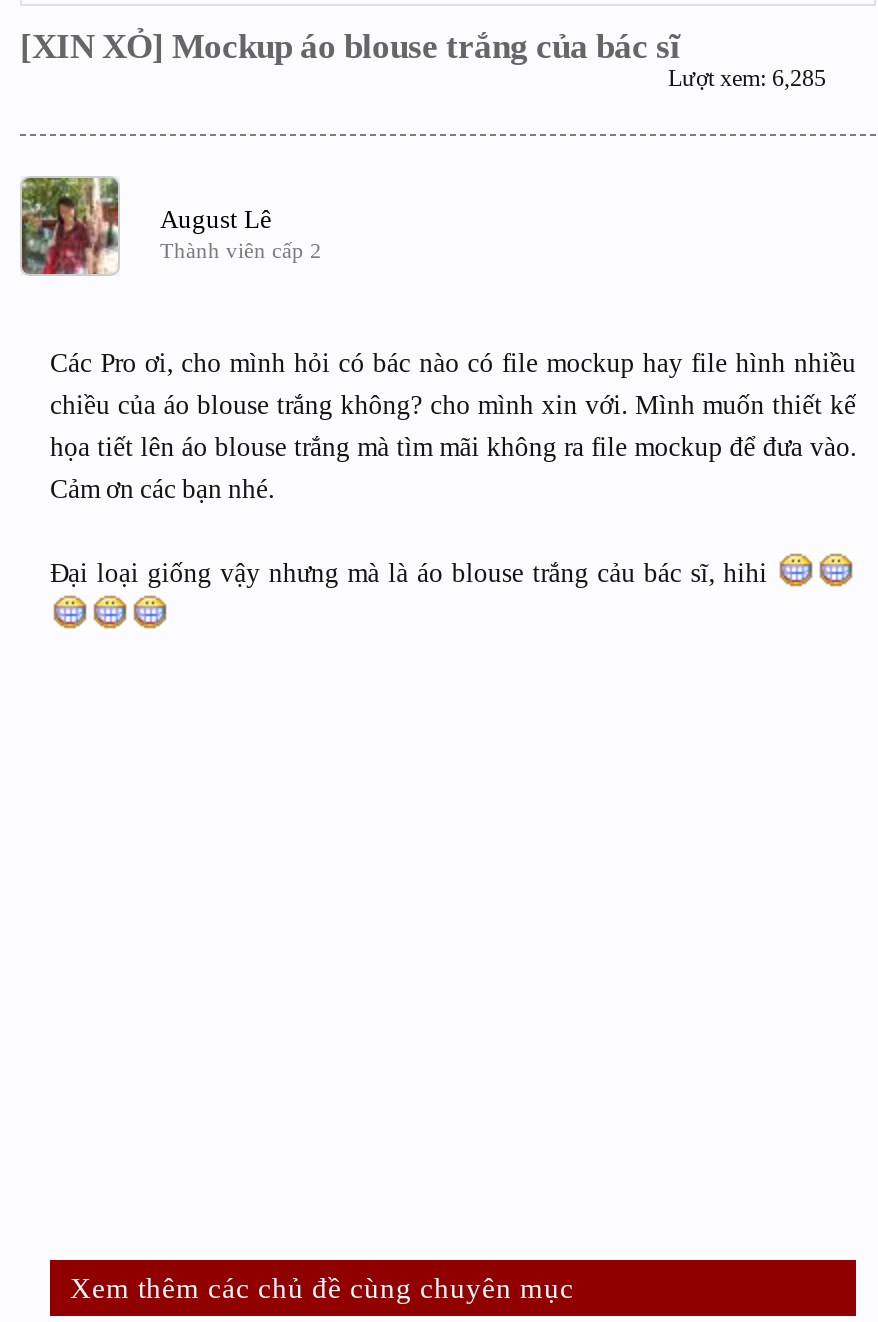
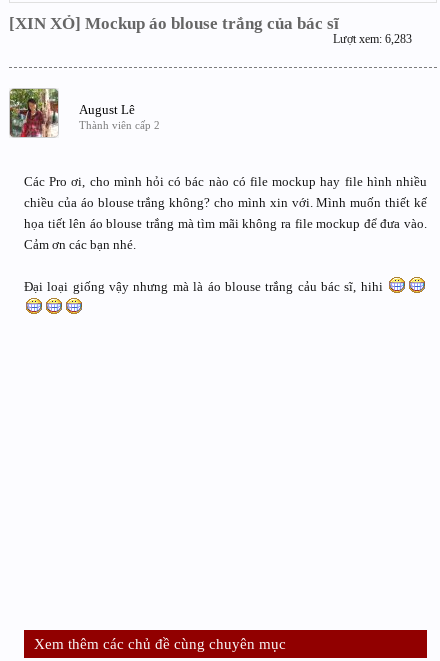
- Lượt xem: 6,285
+ Lượt xem: 6,283
